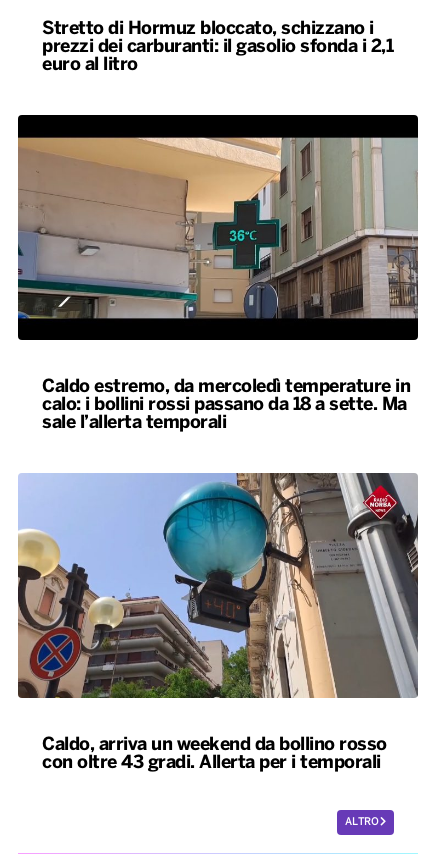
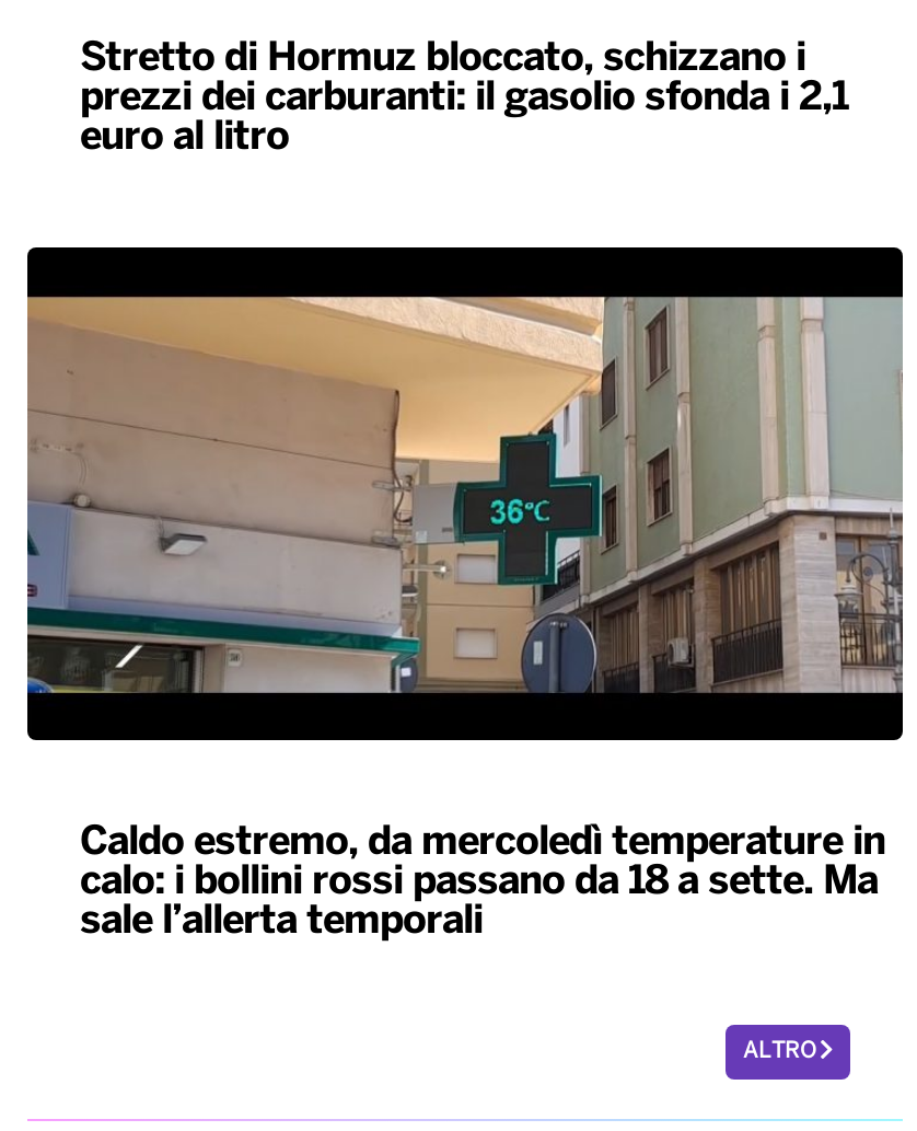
- [image]
- Caldo, arriva un weekend da bollino rosso
- con oltre 43 gradi. Allerta per i temporali
